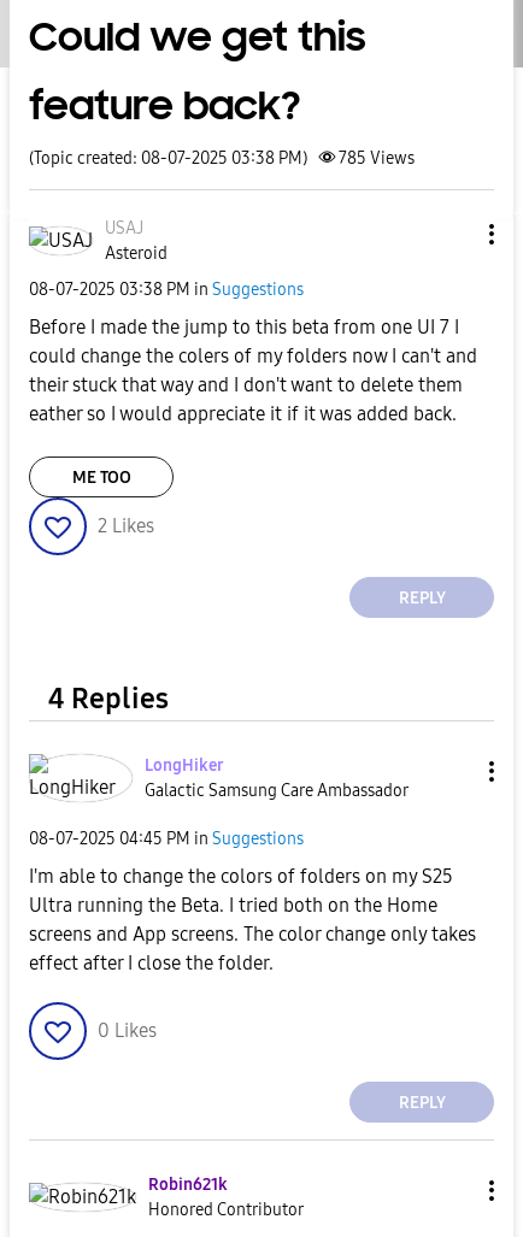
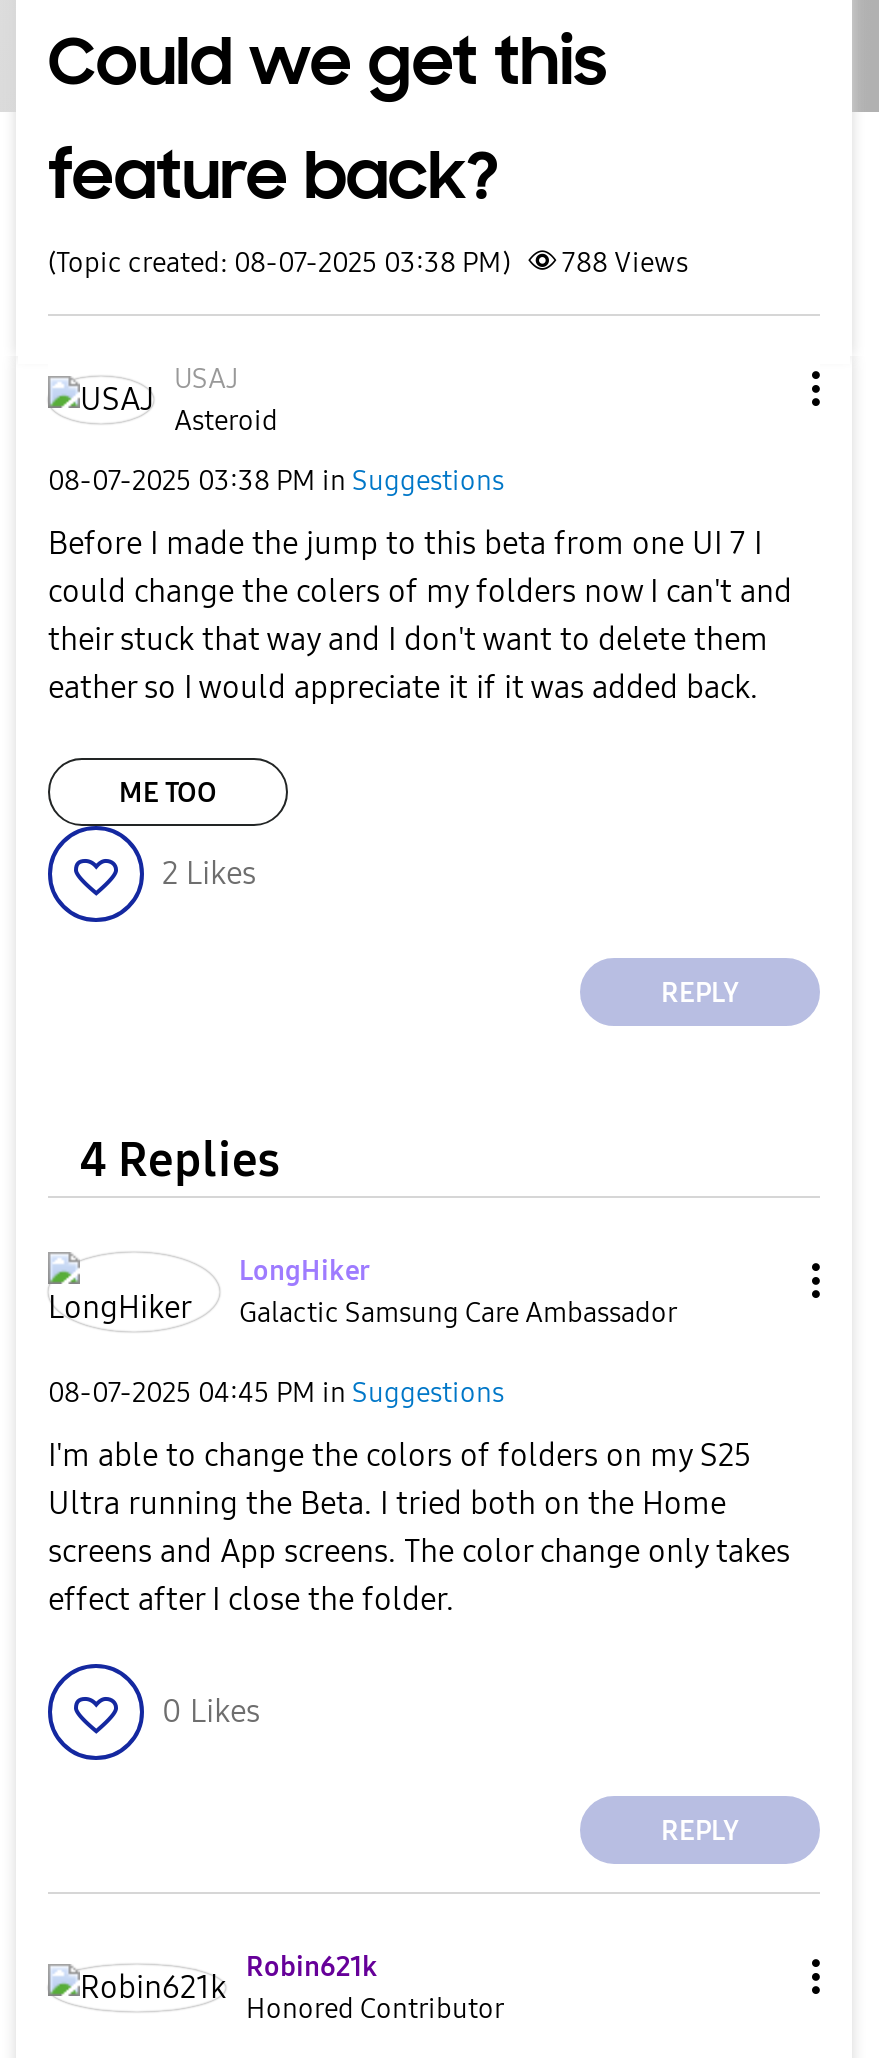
- (Topic created: 08-07-2025 03:38 PM) 785 Views
+ (Topic created: 08-07-2025 03:38 PM) 788 Views
